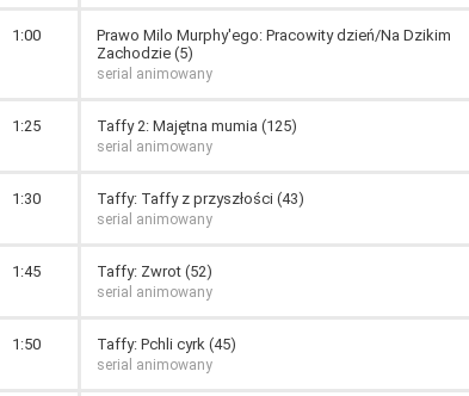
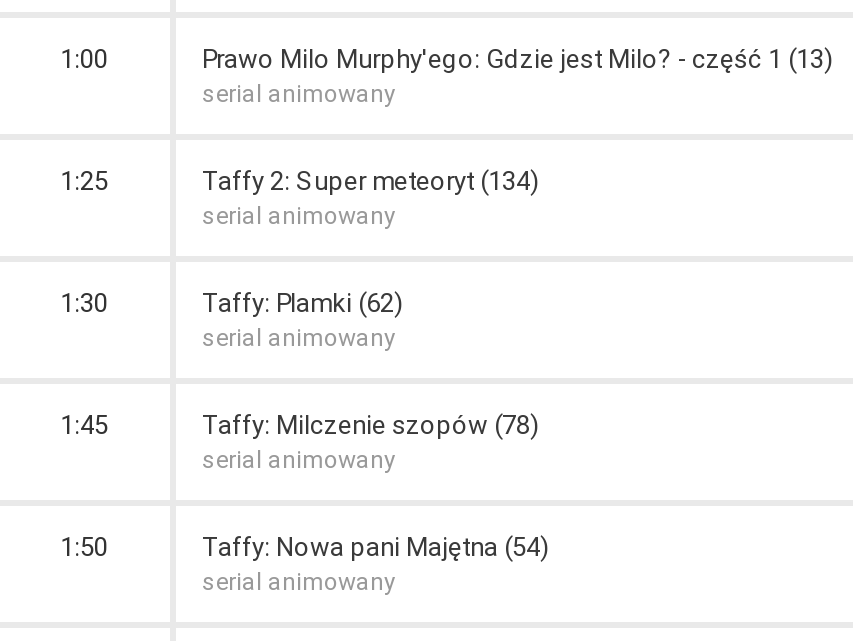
- Prawo Milo Murphy'ego: Pracowity dzień/Na Dzikim
- Zachodzie (5)
+ Prawo Milo Murphy'ego: Gdzie jest Milo? - część 1 (13)

- Taffy 2: Majętna mumia (125)
+ Taffy 2: Super meteoryt (134)

- Taffy: Taffy z przyszłości (43)
+ Taffy: Plamki (62)

- Taffy: Zwrot (52)
+ Taffy: Milczenie szopów (78)

- Taffy: Pchli cyrk (45)
+ Taffy: Nowa pani Majętna (54)
